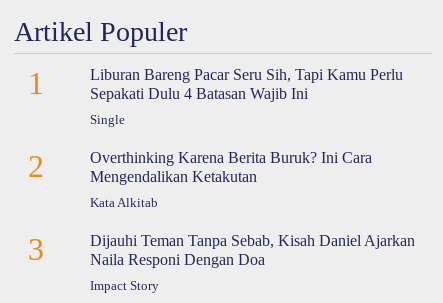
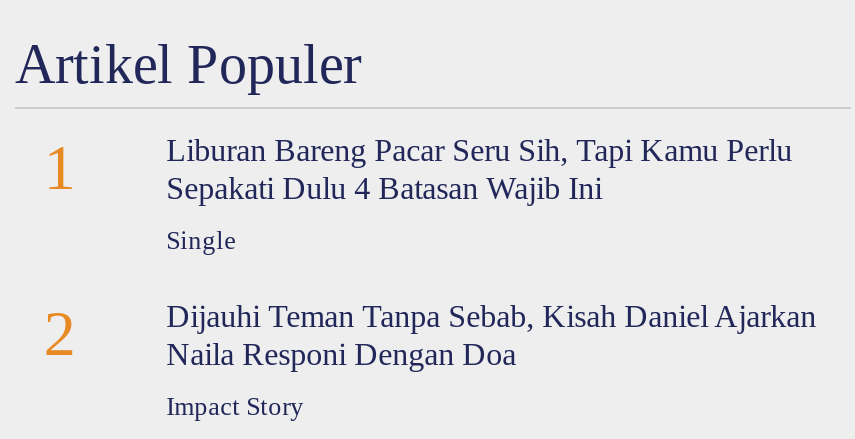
- Overthinking Karena Berita Buruk? Ini Cara
- Mengendalikan Ketakutan
- Kata Alkitab
- 3
